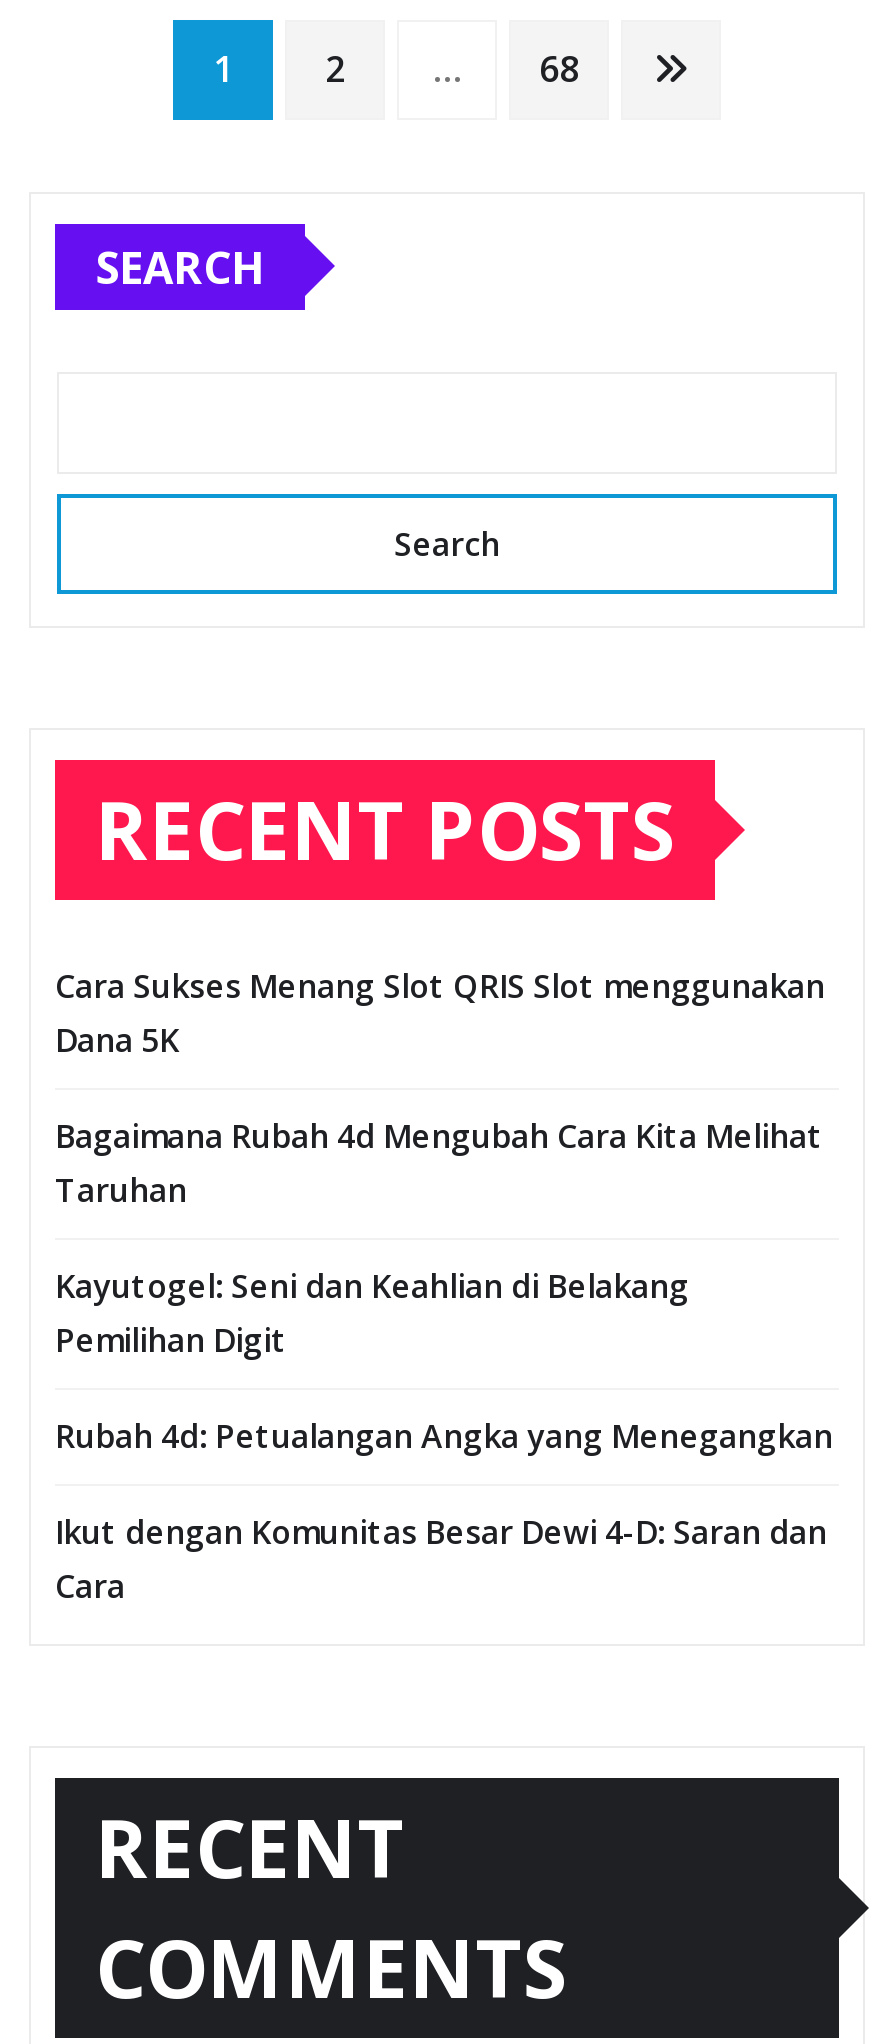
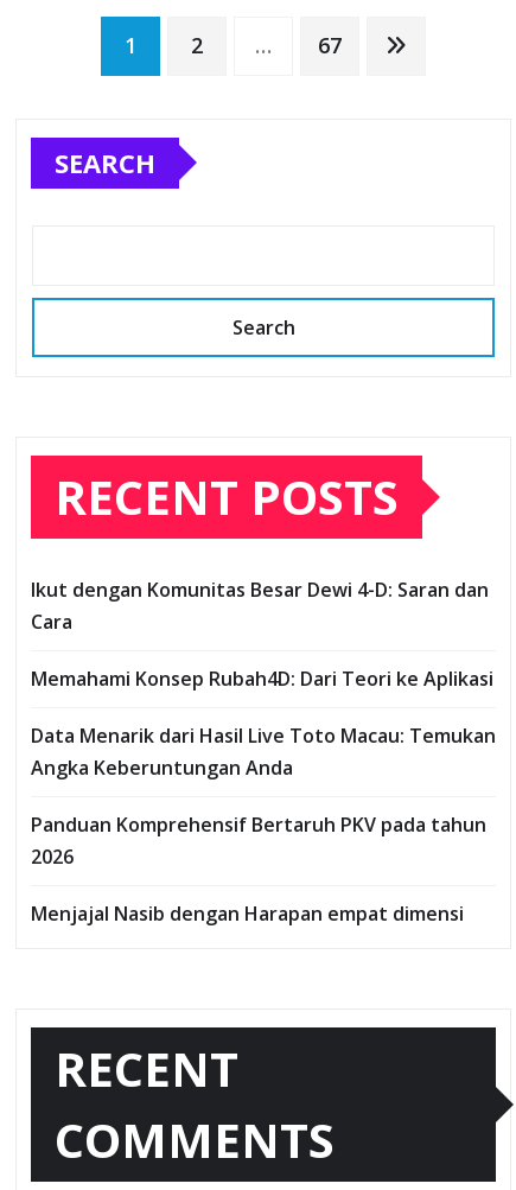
- 68
+ 67

- Cara Sukses Menang Slot QRIS Slot menggunakan
- Dana 5K
- Bagaimana Rubah 4d Mengubah Cara Kita Melihat
- Taruhan
- Kayutogel: Seni dan Keahlian di Belakang
- Pemilihan Digit
- Rubah 4d: Petualangan Angka yang Menegangkan

moved up: Ikut dengan Komunitas Besar Dewi 4-D: Saran dan | Cara

+ Memahami Konsep Rubah4D: Dari Teori ke Aplikasi
+ Data Menarik dari Hasil Live Toto Macau: Temukan
+ Angka Keberuntungan Anda
+ Panduan Komprehensif Bertaruh PKV pada tahun
+ 2026
+ Menjajal Nasib dengan Harapan empat dimensi
